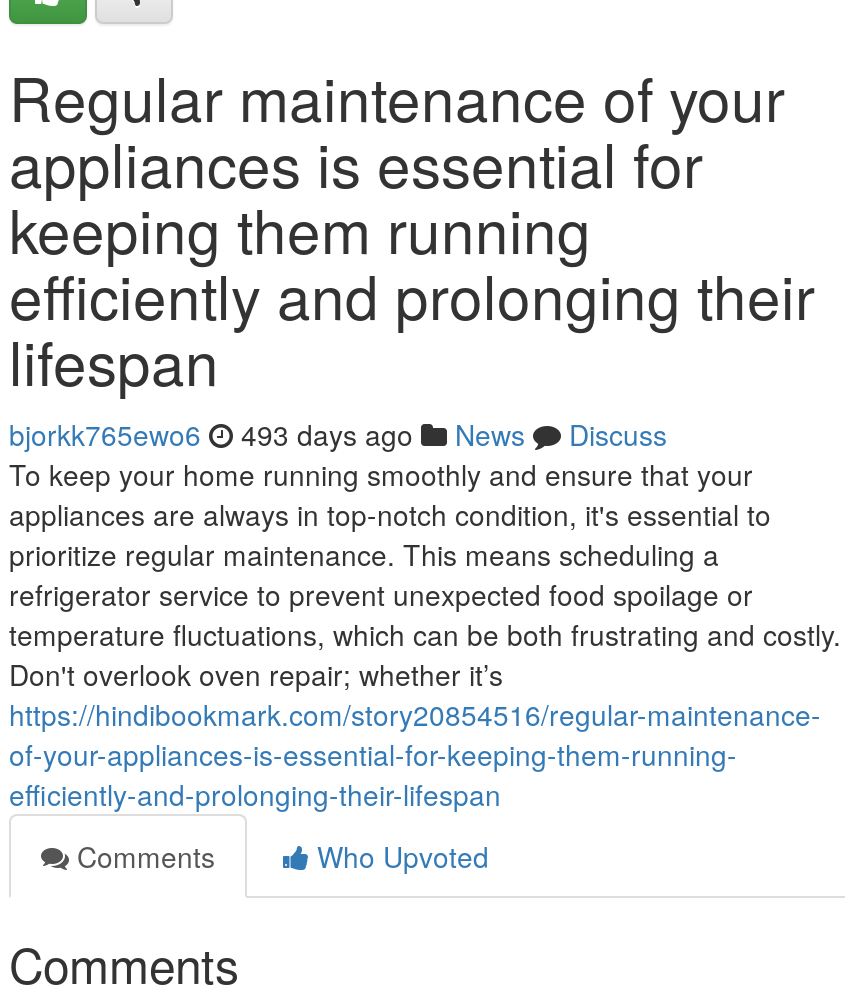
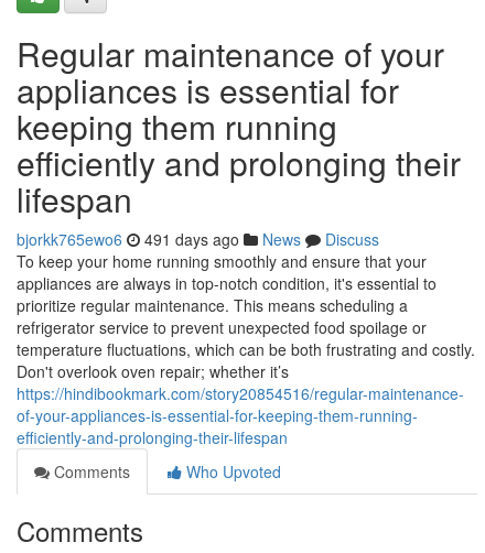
- bjorkk765ewo6 493 days ago News Discuss
+ bjorkk765ewo6 491 days ago News Discuss
